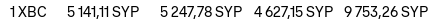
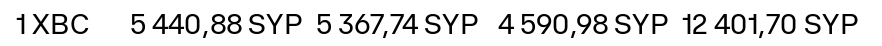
- 5 141,11 SYP
- 5 247,78 SYP
- 4 627,15 SYP
- 9 753,26 SYP
+ 5 440,88 SYP 5 367,74 SYP 4 590,98 SYP 12 401,70 SYP
